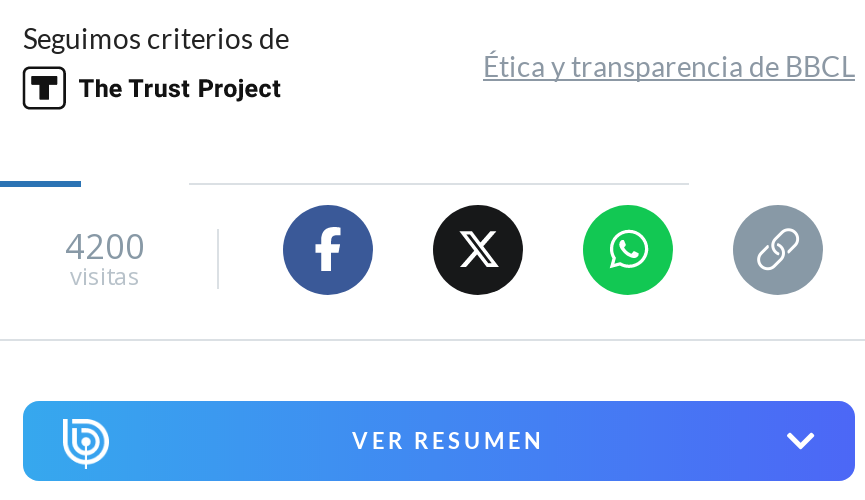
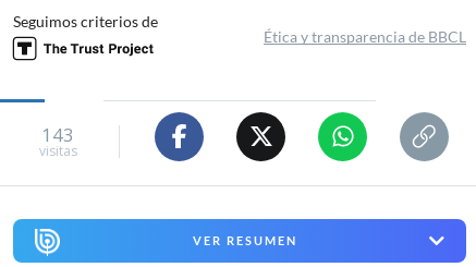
- 4200
+ 143
